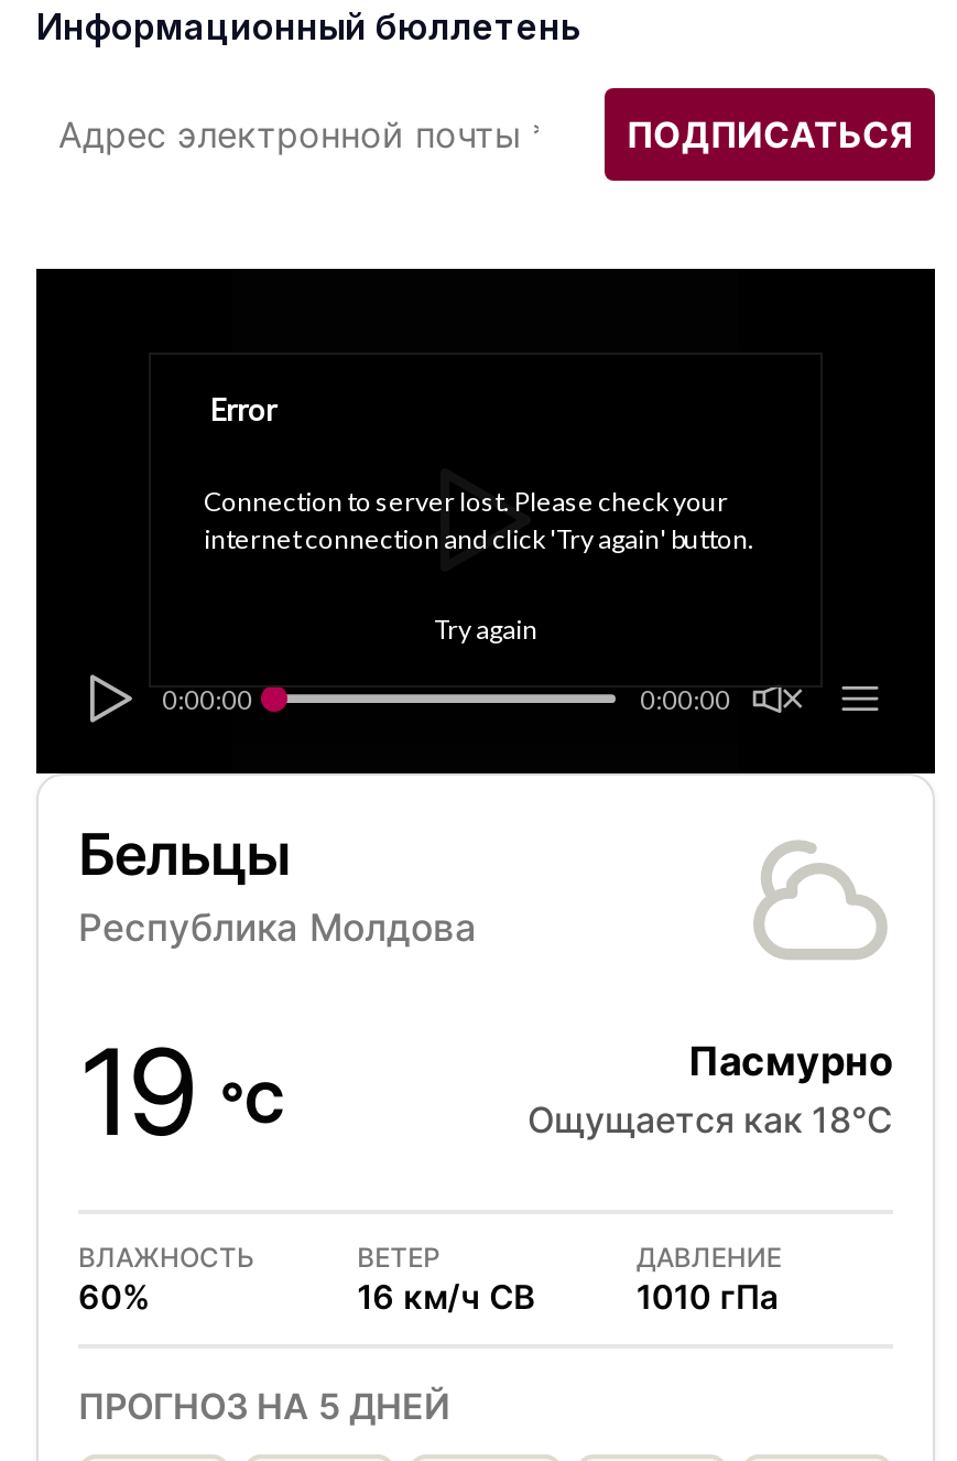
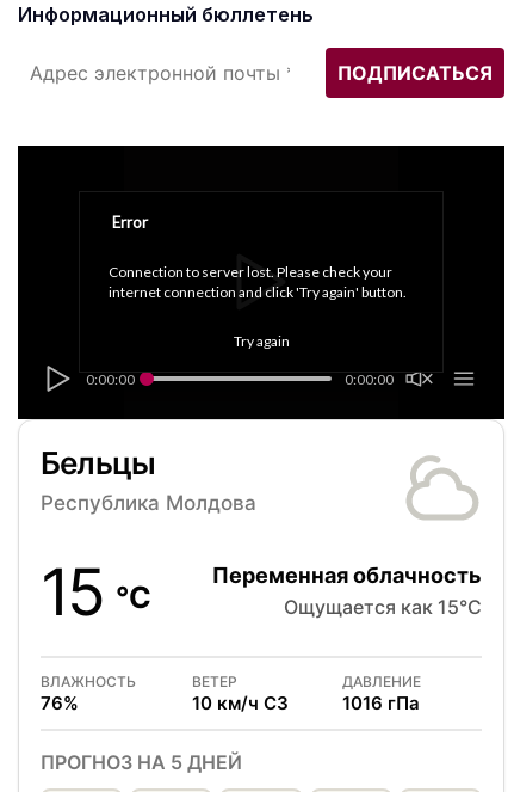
- 19 °C
- Пасмурно
- Ощущается как 18°C
+ 15 °C
+ Переменная облачность
+ Ощущается как 15°C

- 60%
+ 76%

- 16 км/ч СВ
+ 10 км/ч СЗ

- 1010 гПа
+ 1016 гПа
